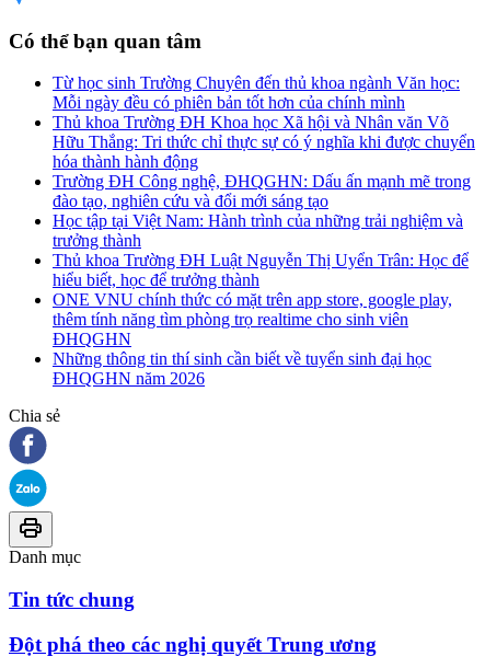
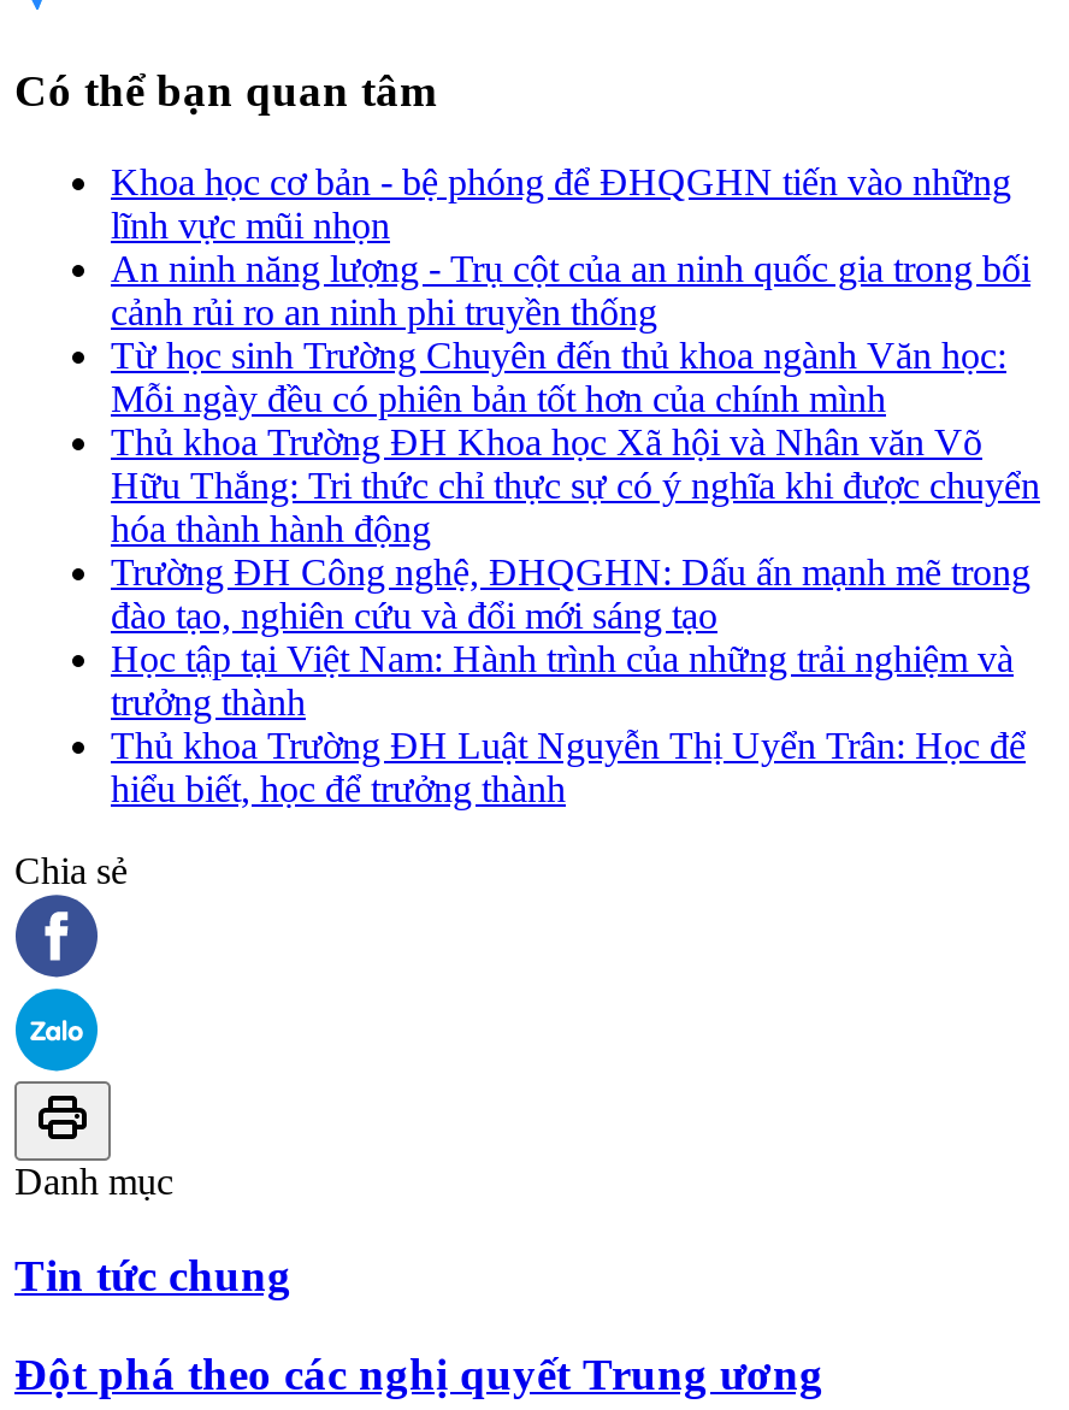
+ Khoa học cơ bản - bệ phóng để ĐHQGHN tiến vào những
+ lĩnh vực mũi nhọn
+ An ninh năng lượng - Trụ cột của an ninh quốc gia trong bối
+ cảnh rủi ro an ninh phi truyền thống

moved down: Từ học sinh Trường Chuyên đến thủ khoa ngành Văn học: | Mỗi ngày đều có phiên bản tốt hơn của chính mình | Thủ khoa Trường ĐH Khoa học Xã hội và Nhân văn Võ | ... | Thủ khoa Trường ĐH Luật Nguyễn Thị Uyển Trân: Học để | hiểu biết, học để trưởng thành

- ONE VNU chính thức có mặt trên app store, google play,
- thêm tính năng tìm phòng trọ realtime cho sinh viên
- ĐHQGHN
- Những thông tin thí sinh cần biết về tuyển sinh đại học
- ĐHQGHN năm 2026
